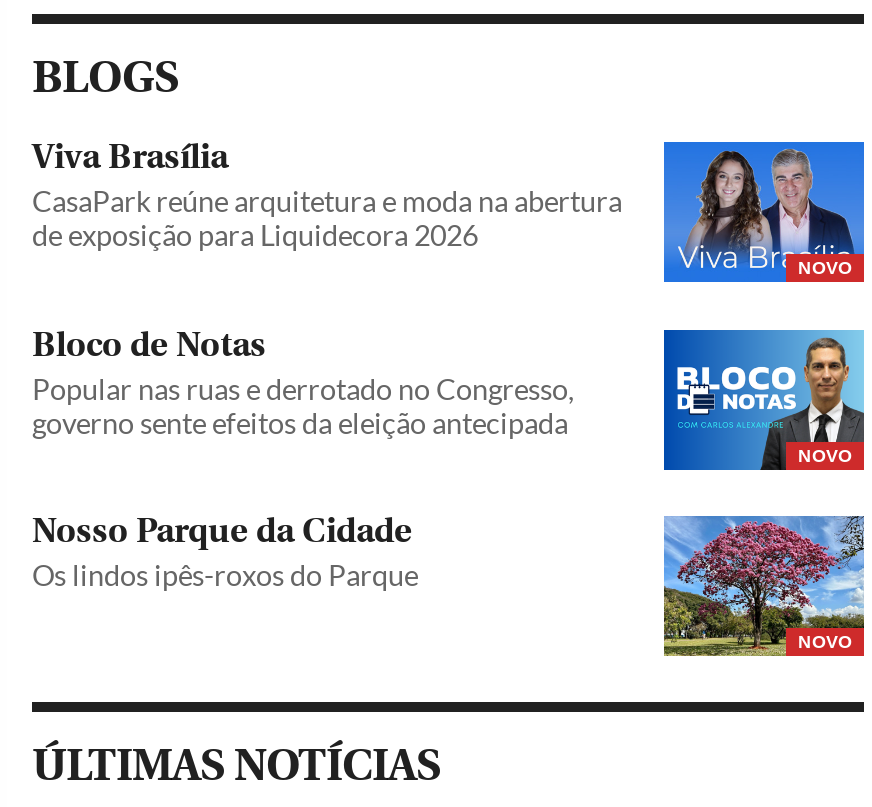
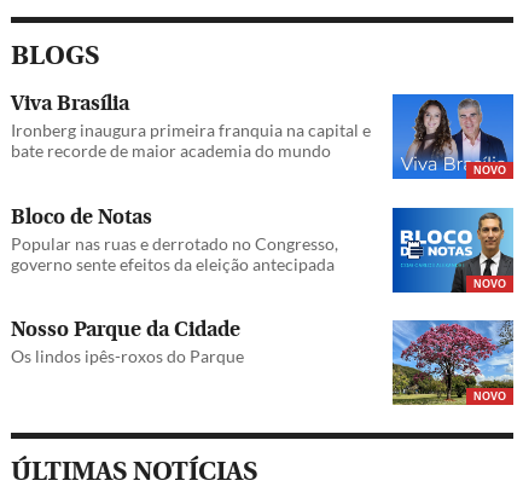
- CasaPark reúne arquitetura e moda na abertura
- de exposição para Liquidecora 2026
+ Ironberg inaugura primeira franquia na capital e
+ bate recorde de maior academia do mundo
